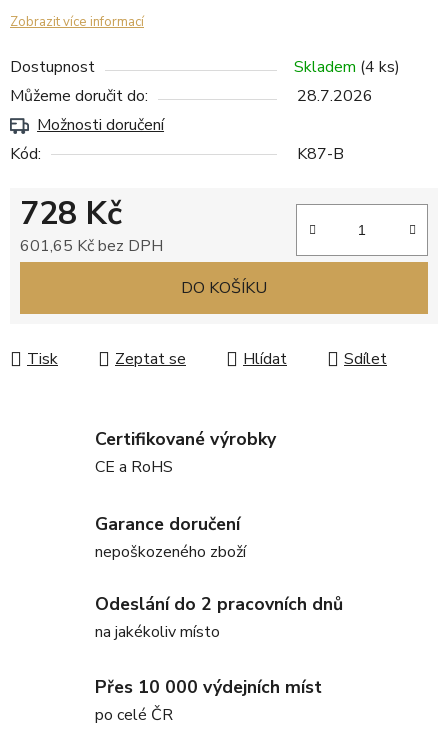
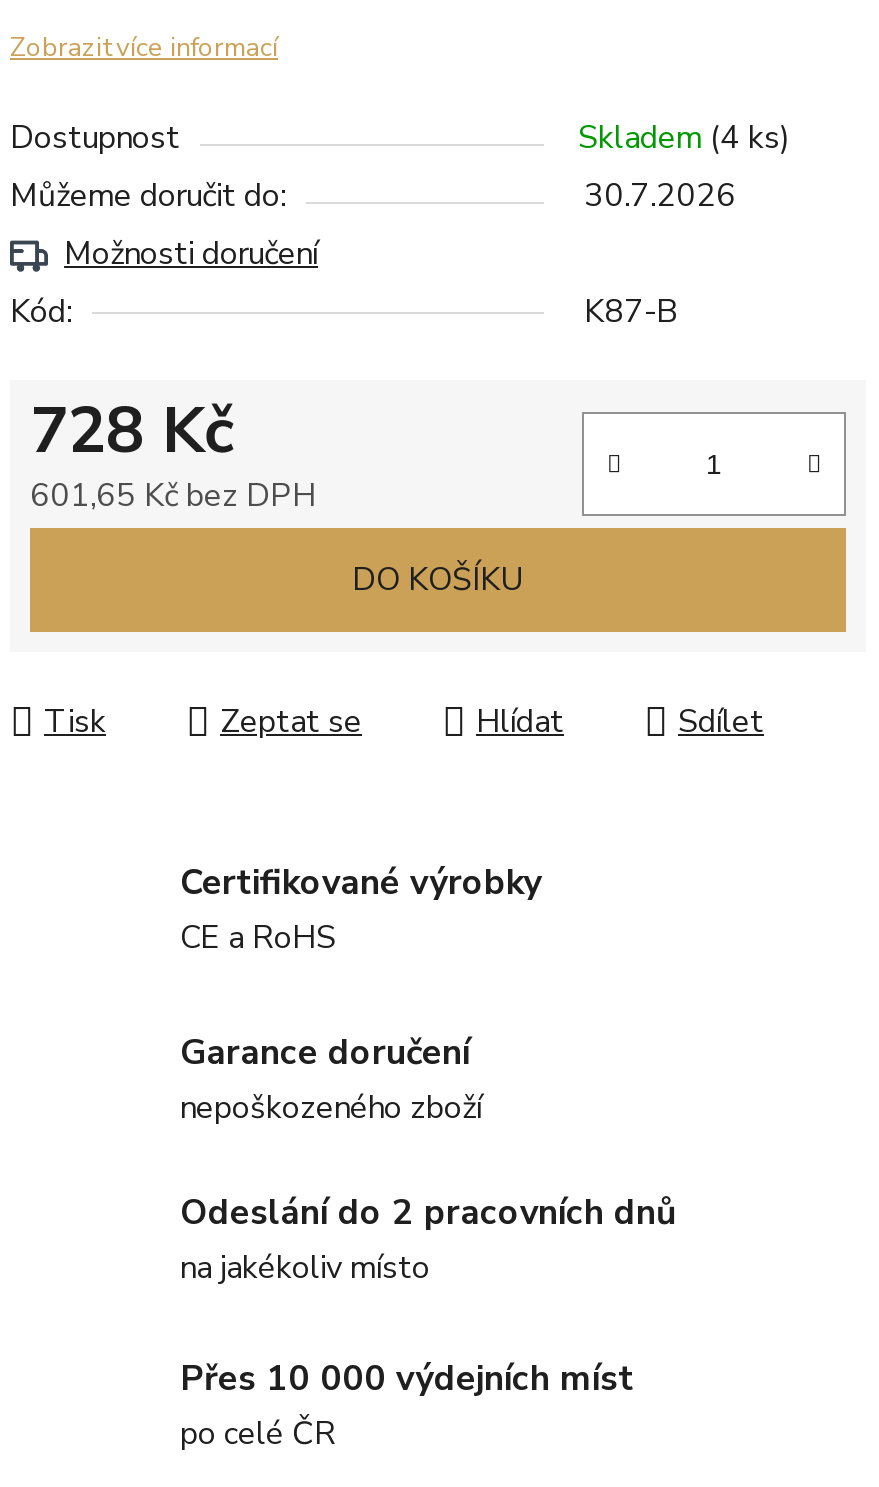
- 28.7.2026
+ 30.7.2026
